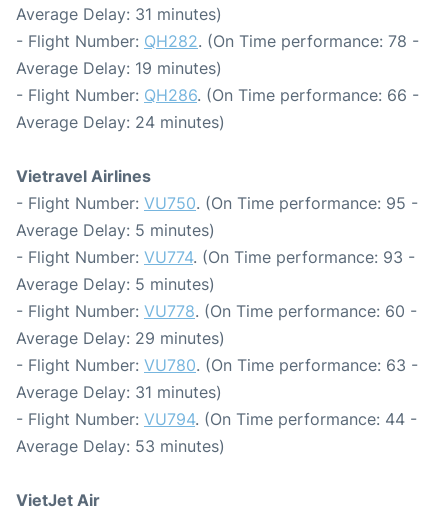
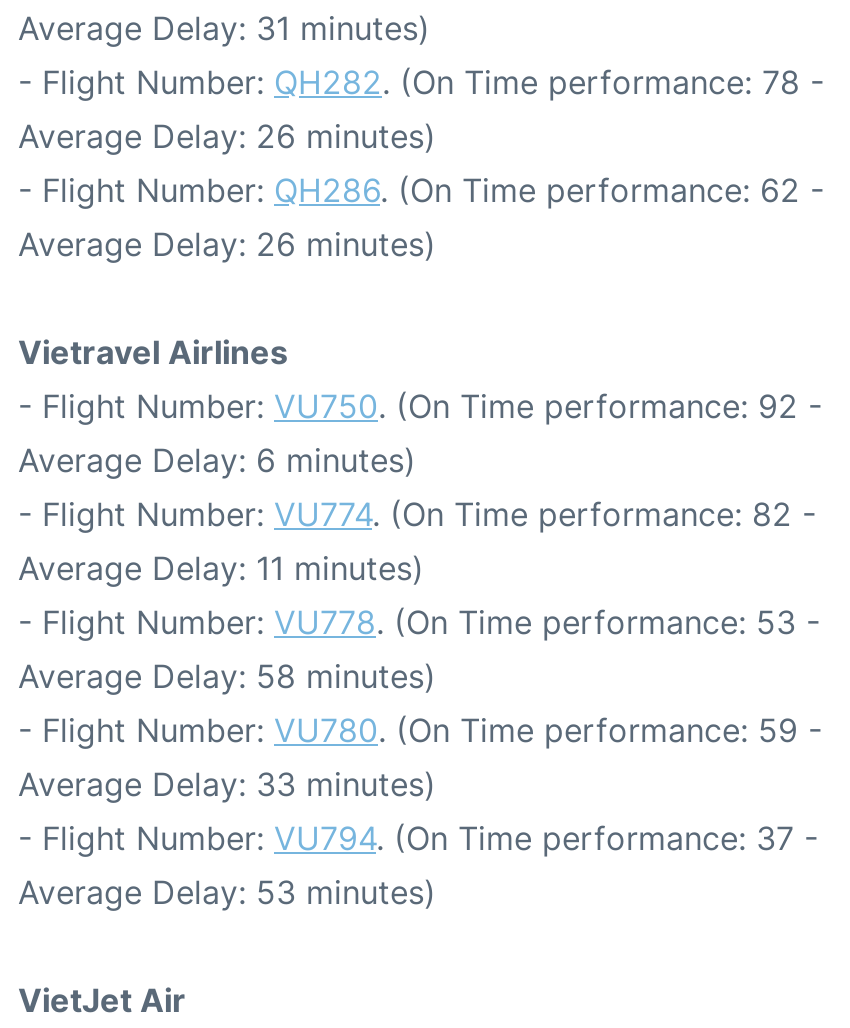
- Average Delay: 19 minutes)
+ Average Delay: 26 minutes)

- - Flight Number: QH286. (On Time performance: 66 -
+ - Flight Number: QH286. (On Time performance: 62 -

- Average Delay: 24 minutes)
+ Average Delay: 26 minutes)

- - Flight Number: VU750. (On Time performance: 95 -
+ - Flight Number: VU750. (On Time performance: 92 -

- Average Delay: 5 minutes)
+ Average Delay: 6 minutes)

- - Flight Number: VU774. (On Time performance: 93 -
+ - Flight Number: VU774. (On Time performance: 82 -

- Average Delay: 5 minutes)
+ Average Delay: 11 minutes)

- - Flight Number: VU778. (On Time performance: 60 -
+ - Flight Number: VU778. (On Time performance: 53 -

- Average Delay: 29 minutes)
+ Average Delay: 58 minutes)

- - Flight Number: VU780. (On Time performance: 63 -
+ - Flight Number: VU780. (On Time performance: 59 -

- Average Delay: 31 minutes)
+ Average Delay: 33 minutes)

- - Flight Number: VU794. (On Time performance: 44 -
+ - Flight Number: VU794. (On Time performance: 37 -
